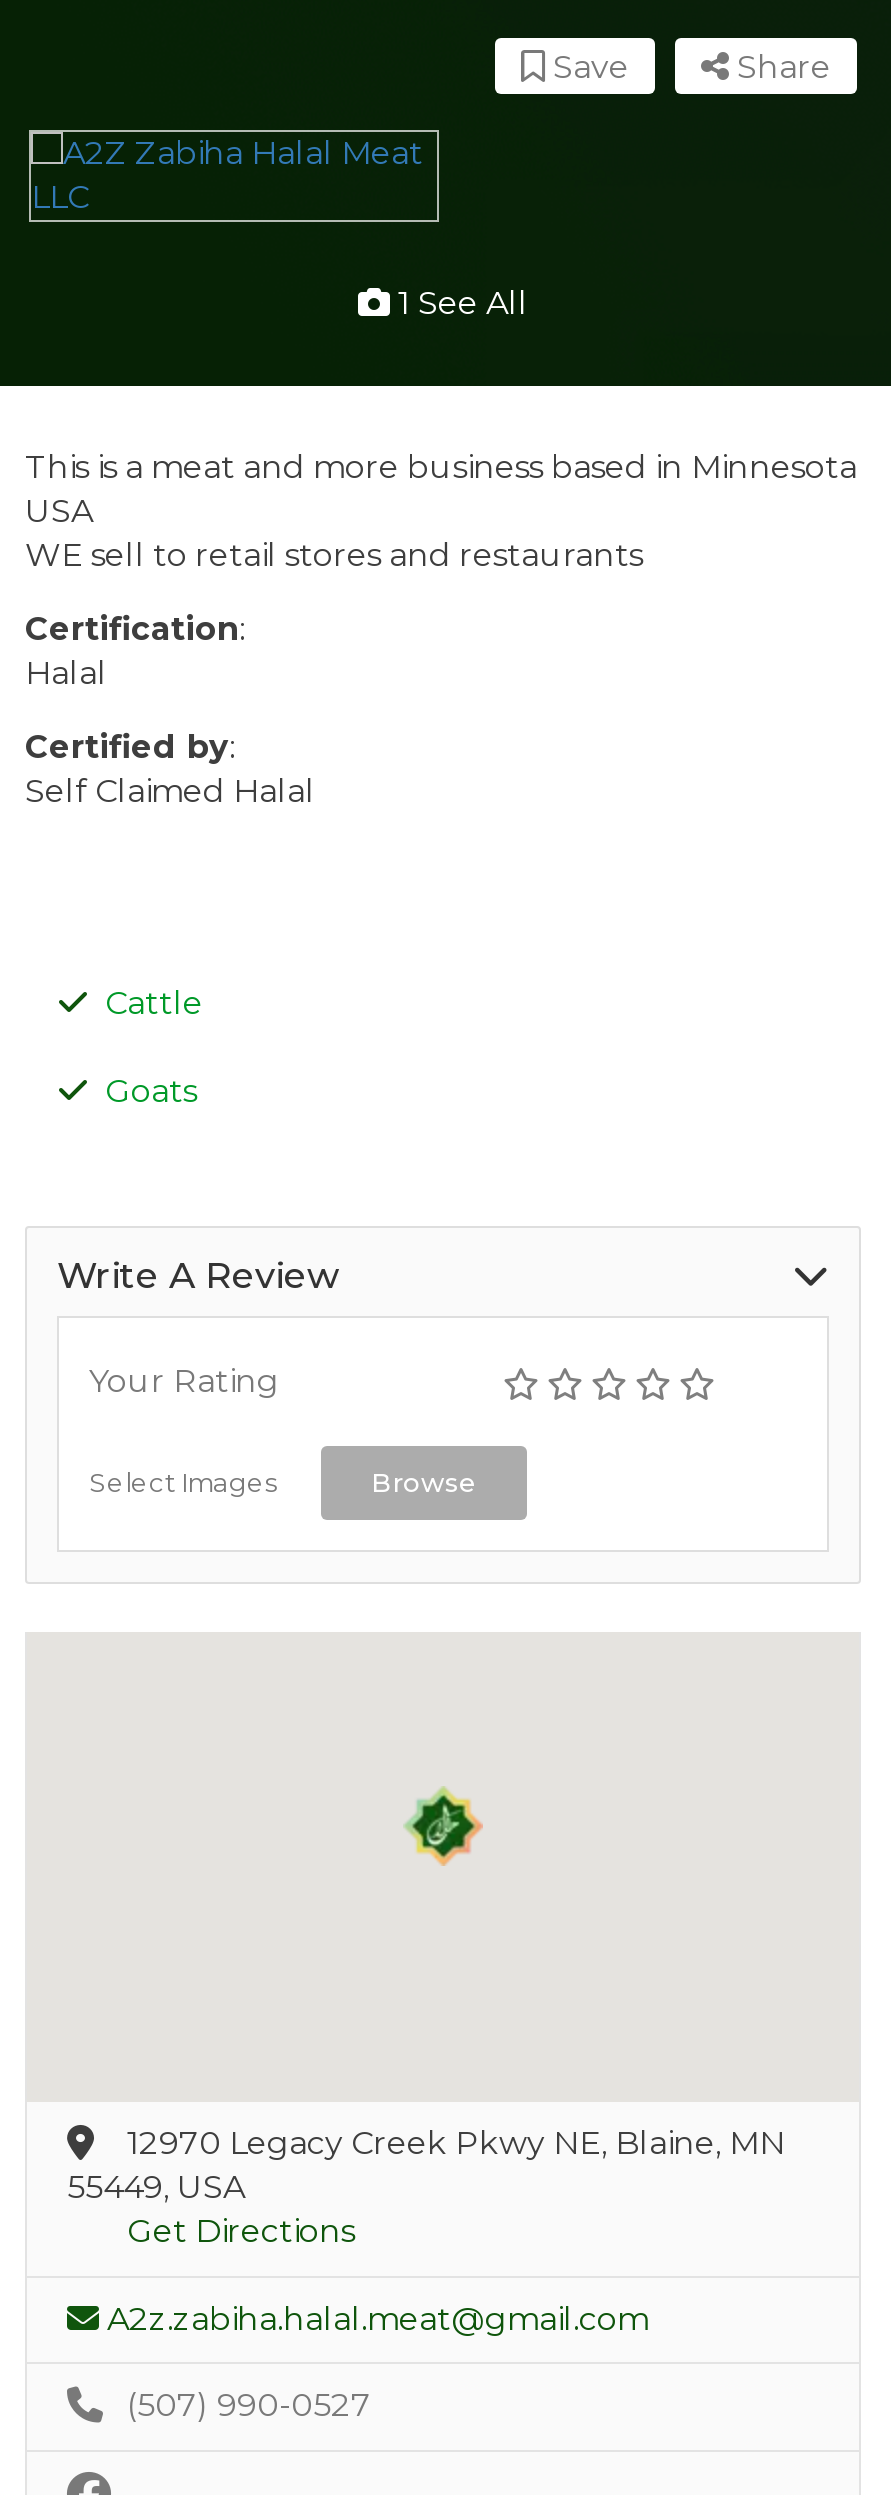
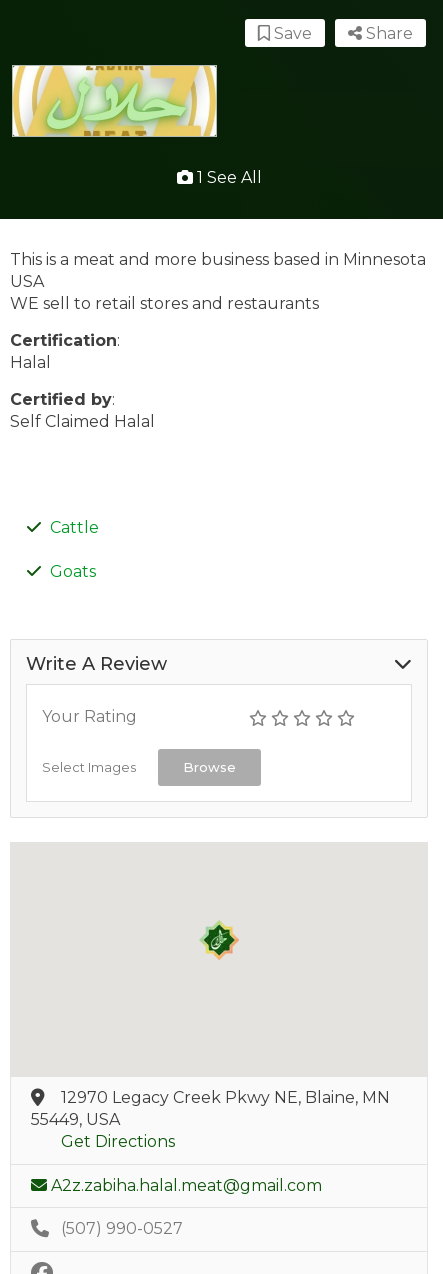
- [image]
+ [image]
